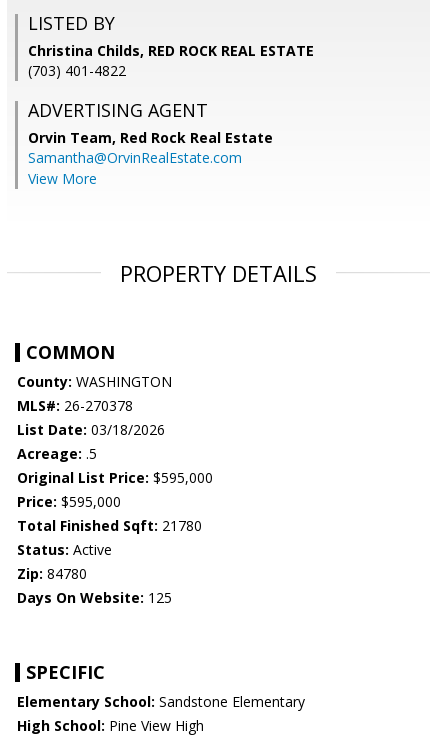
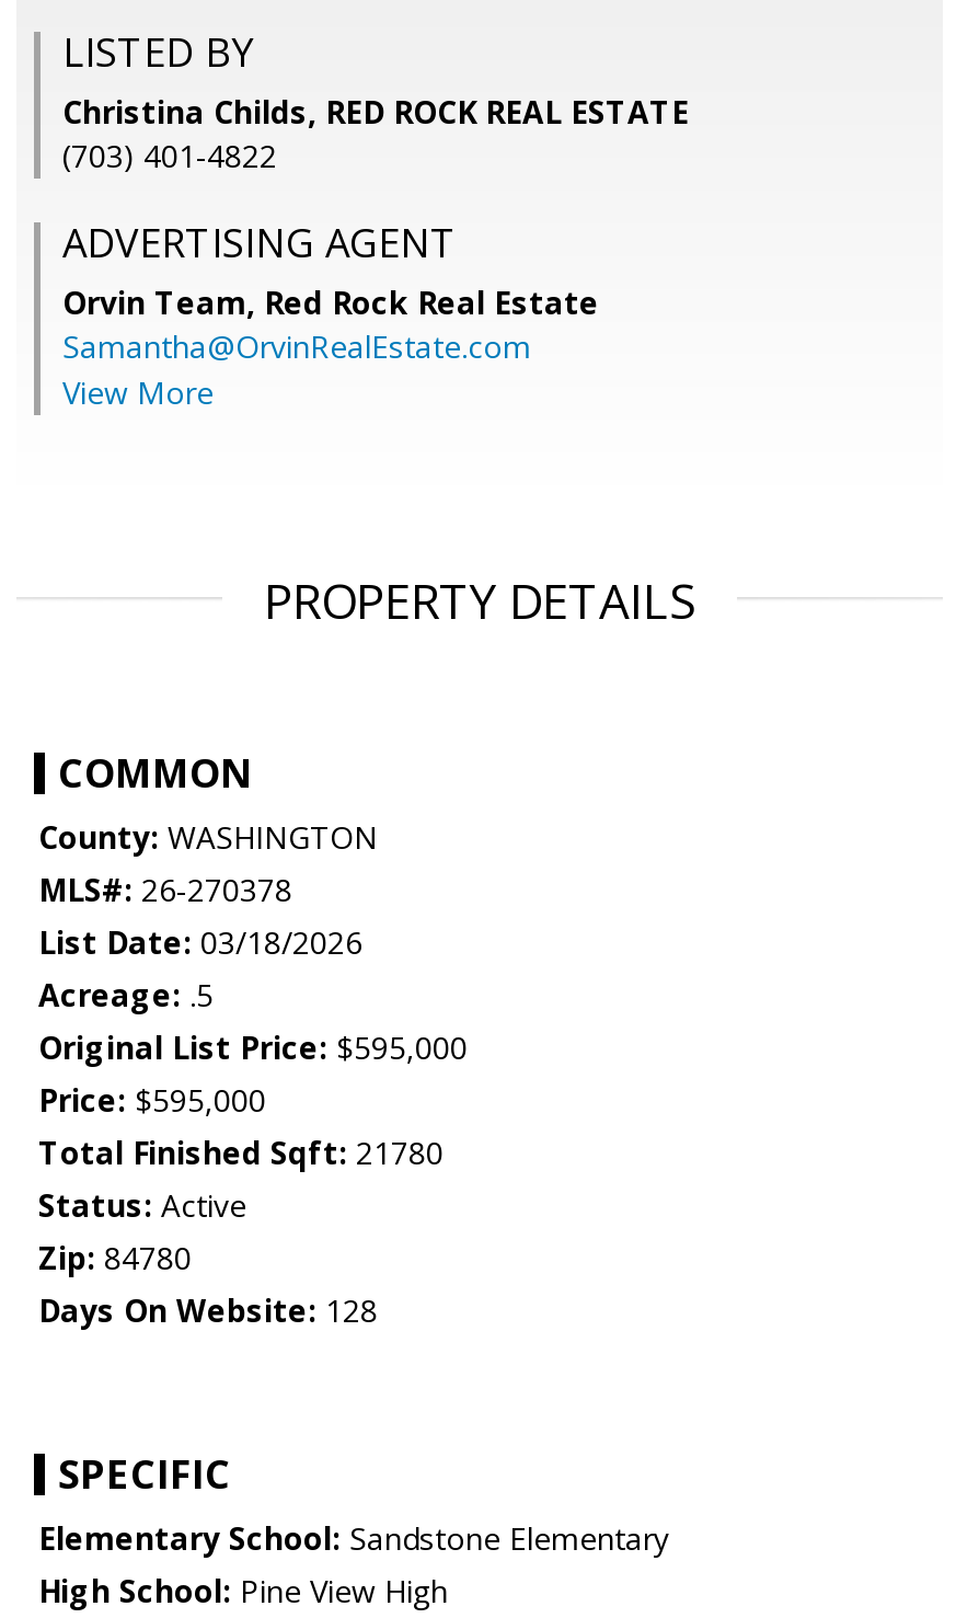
- Days On Website: 125
+ Days On Website: 128
